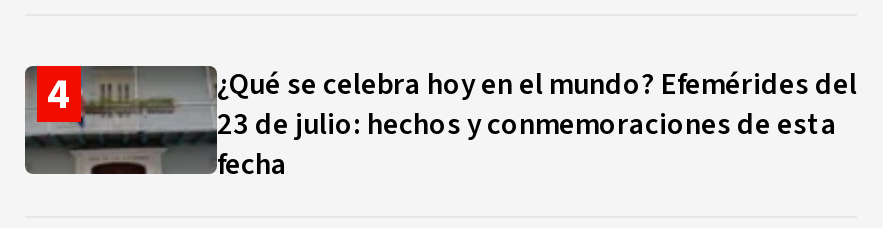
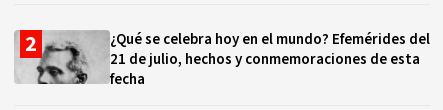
- [image]
- 23 de julio: hechos y conmemoraciones de esta
+ [image]
+ 21 de julio, hechos y conmemoraciones de esta
